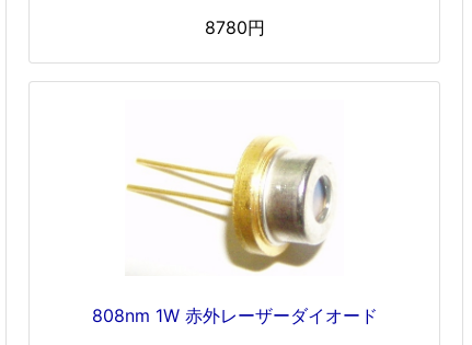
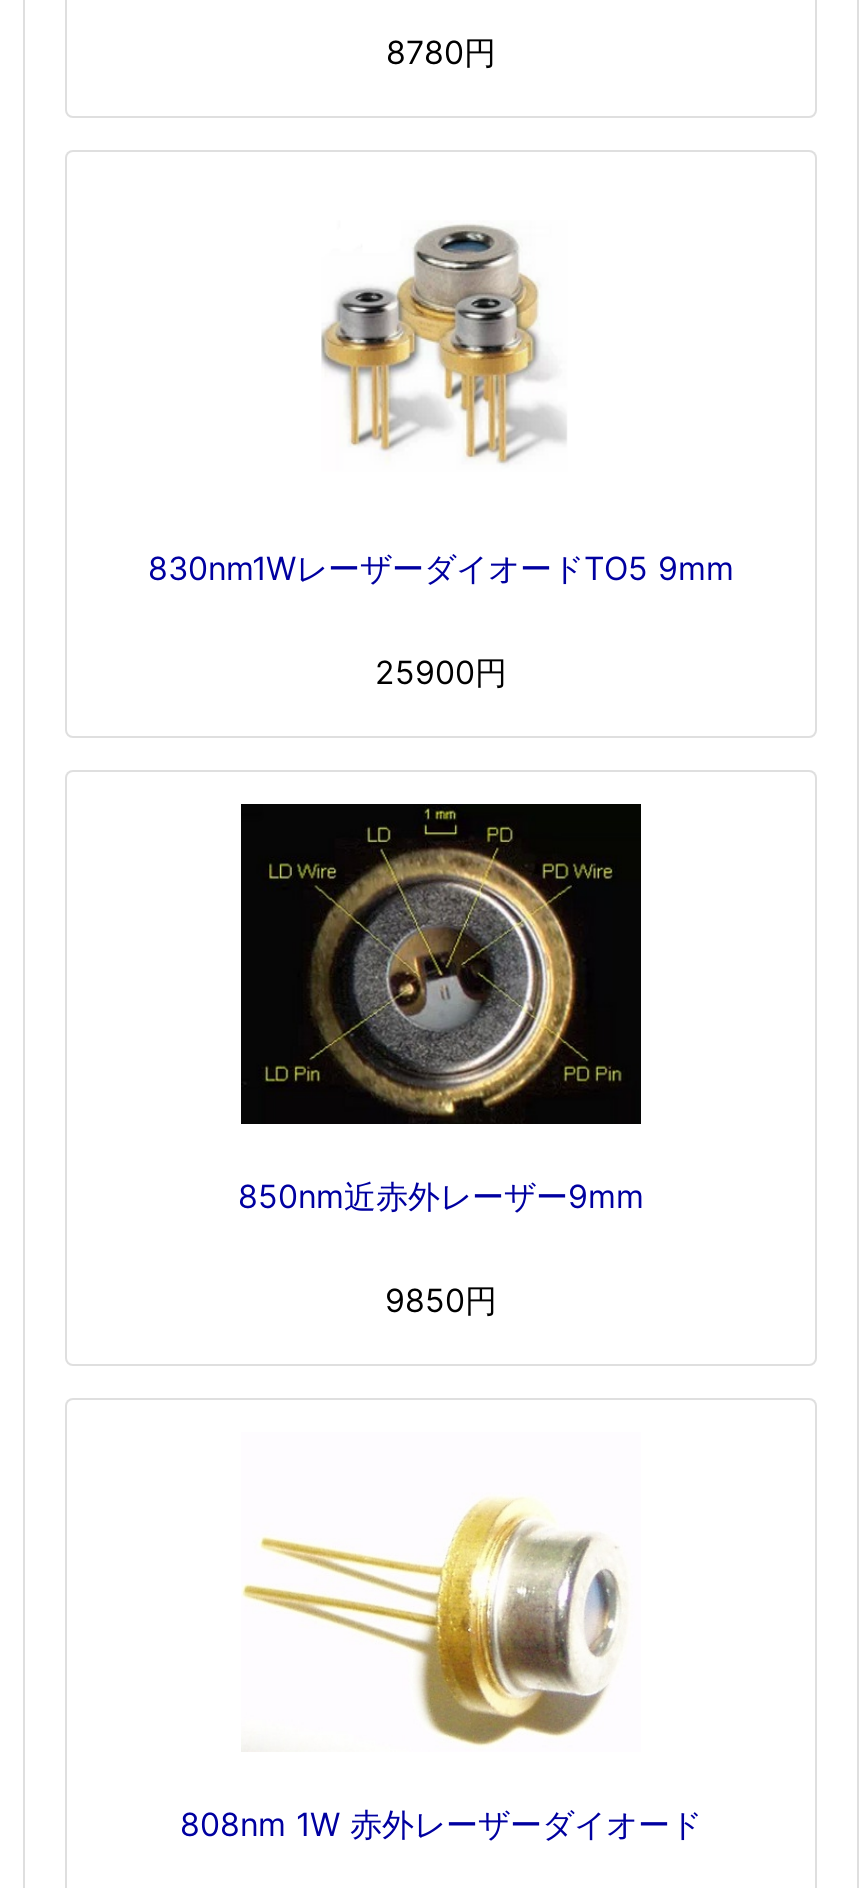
+ 830nm1WレーザーダイオードTO5 9mm
+ 25900円

+ [image]
+ 850nm近赤外レーザー9mm
+ 9850円

+ [image]
